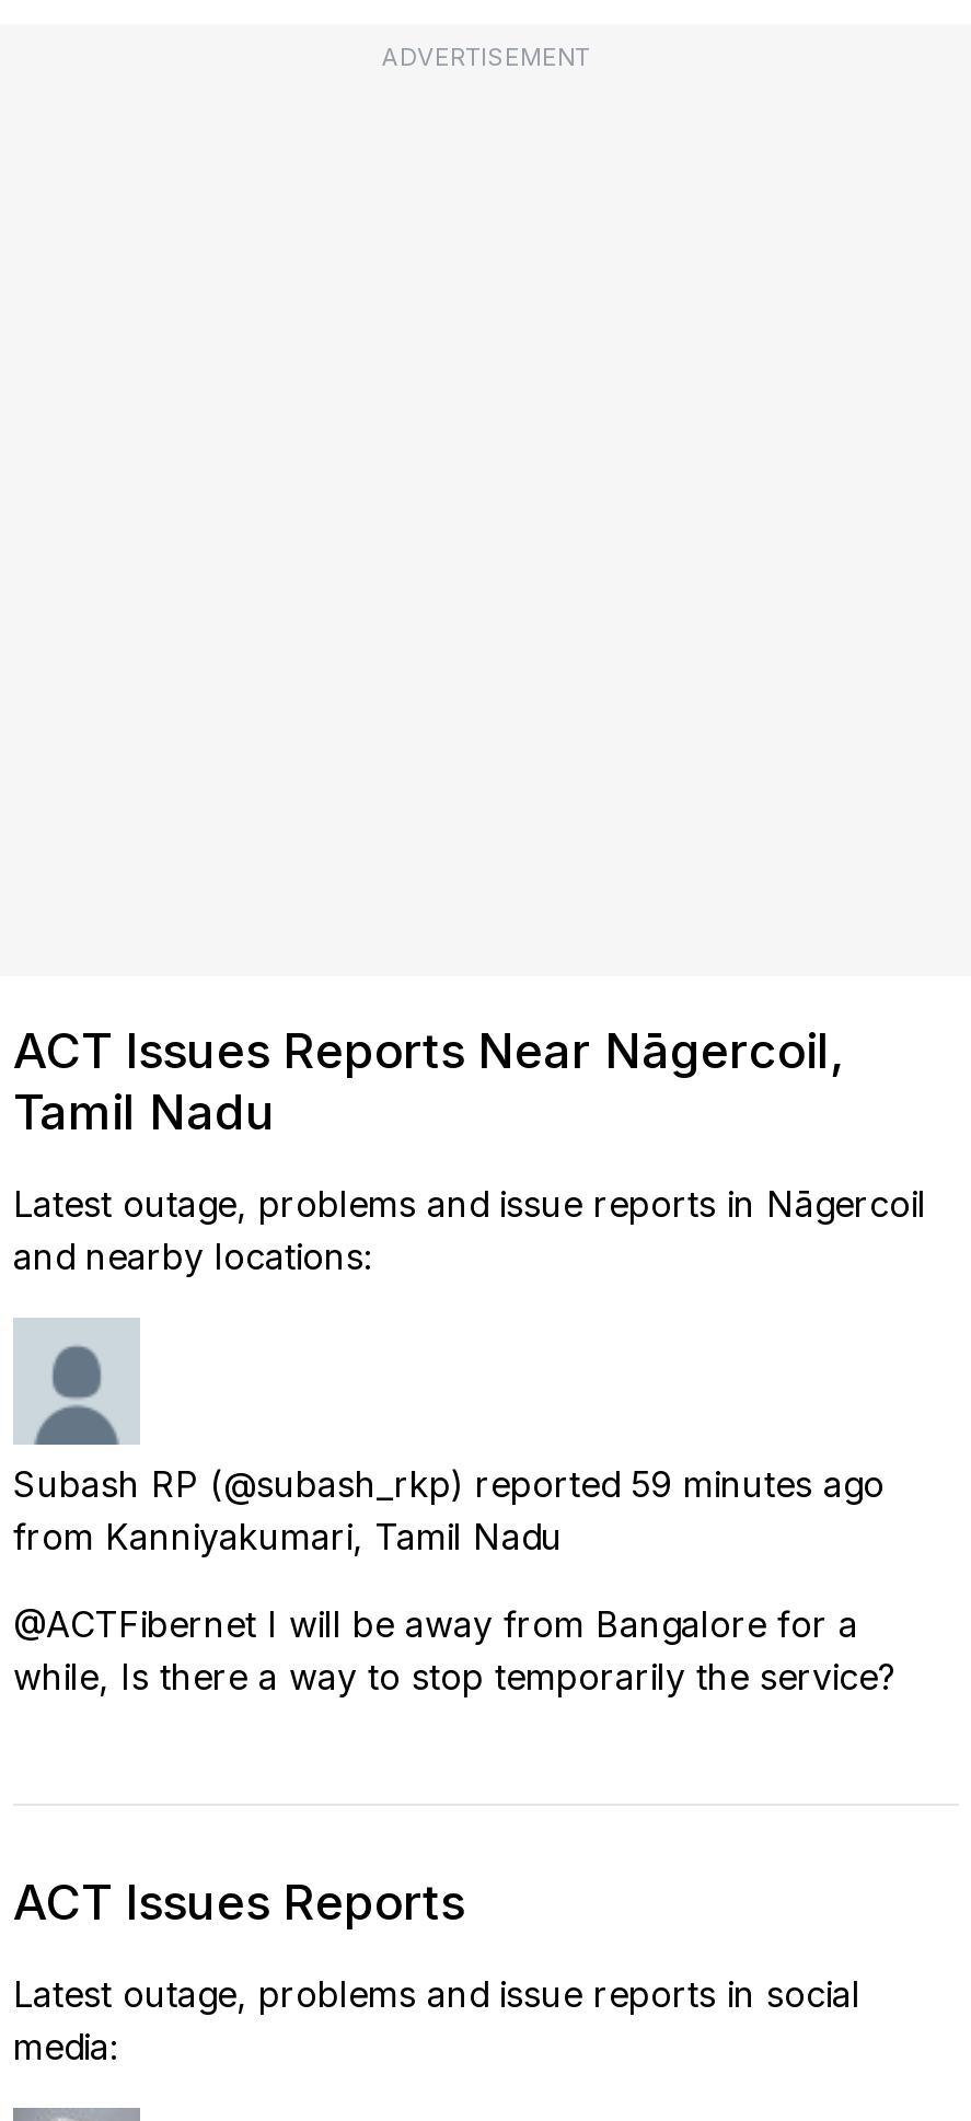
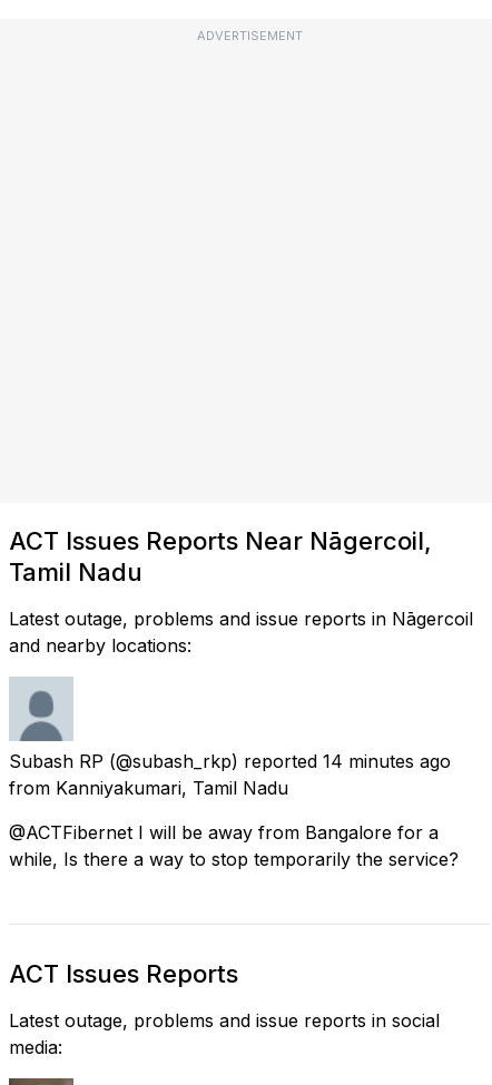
- Subash RP (@subash_rkp) reported 59 minutes ago
+ Subash RP (@subash_rkp) reported 14 minutes ago
